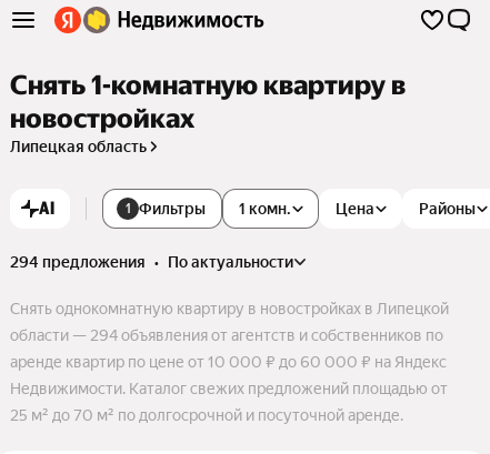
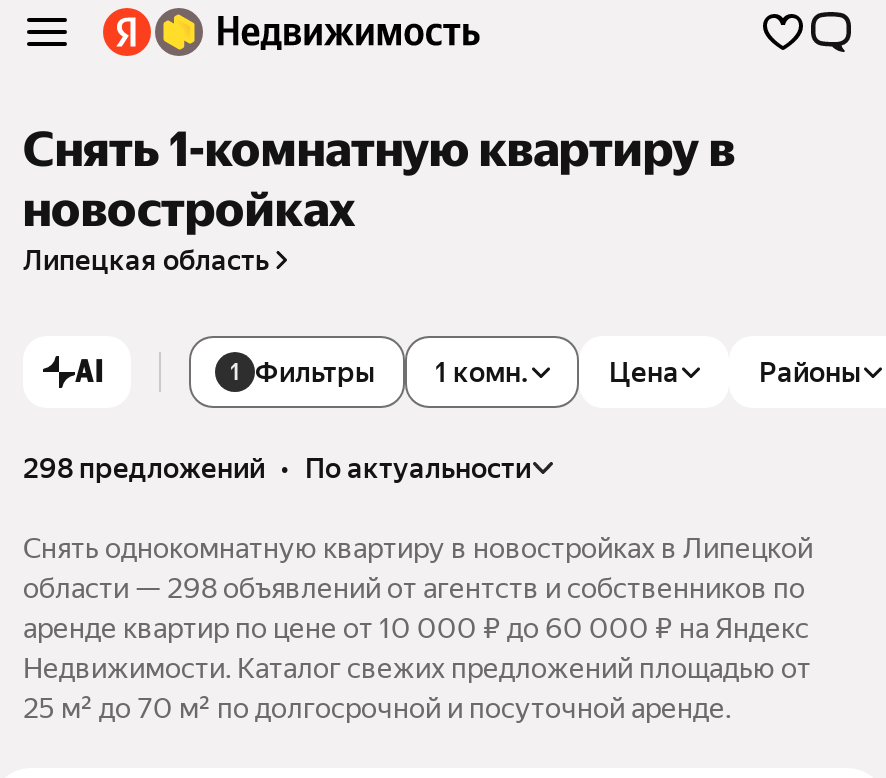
- 294 предложения • по актуальности
+ 298 предложений • по актуальности

- области — 294 объявления от агентств и собственников по
+ области — 298 объявлений от агентств и собственников по
